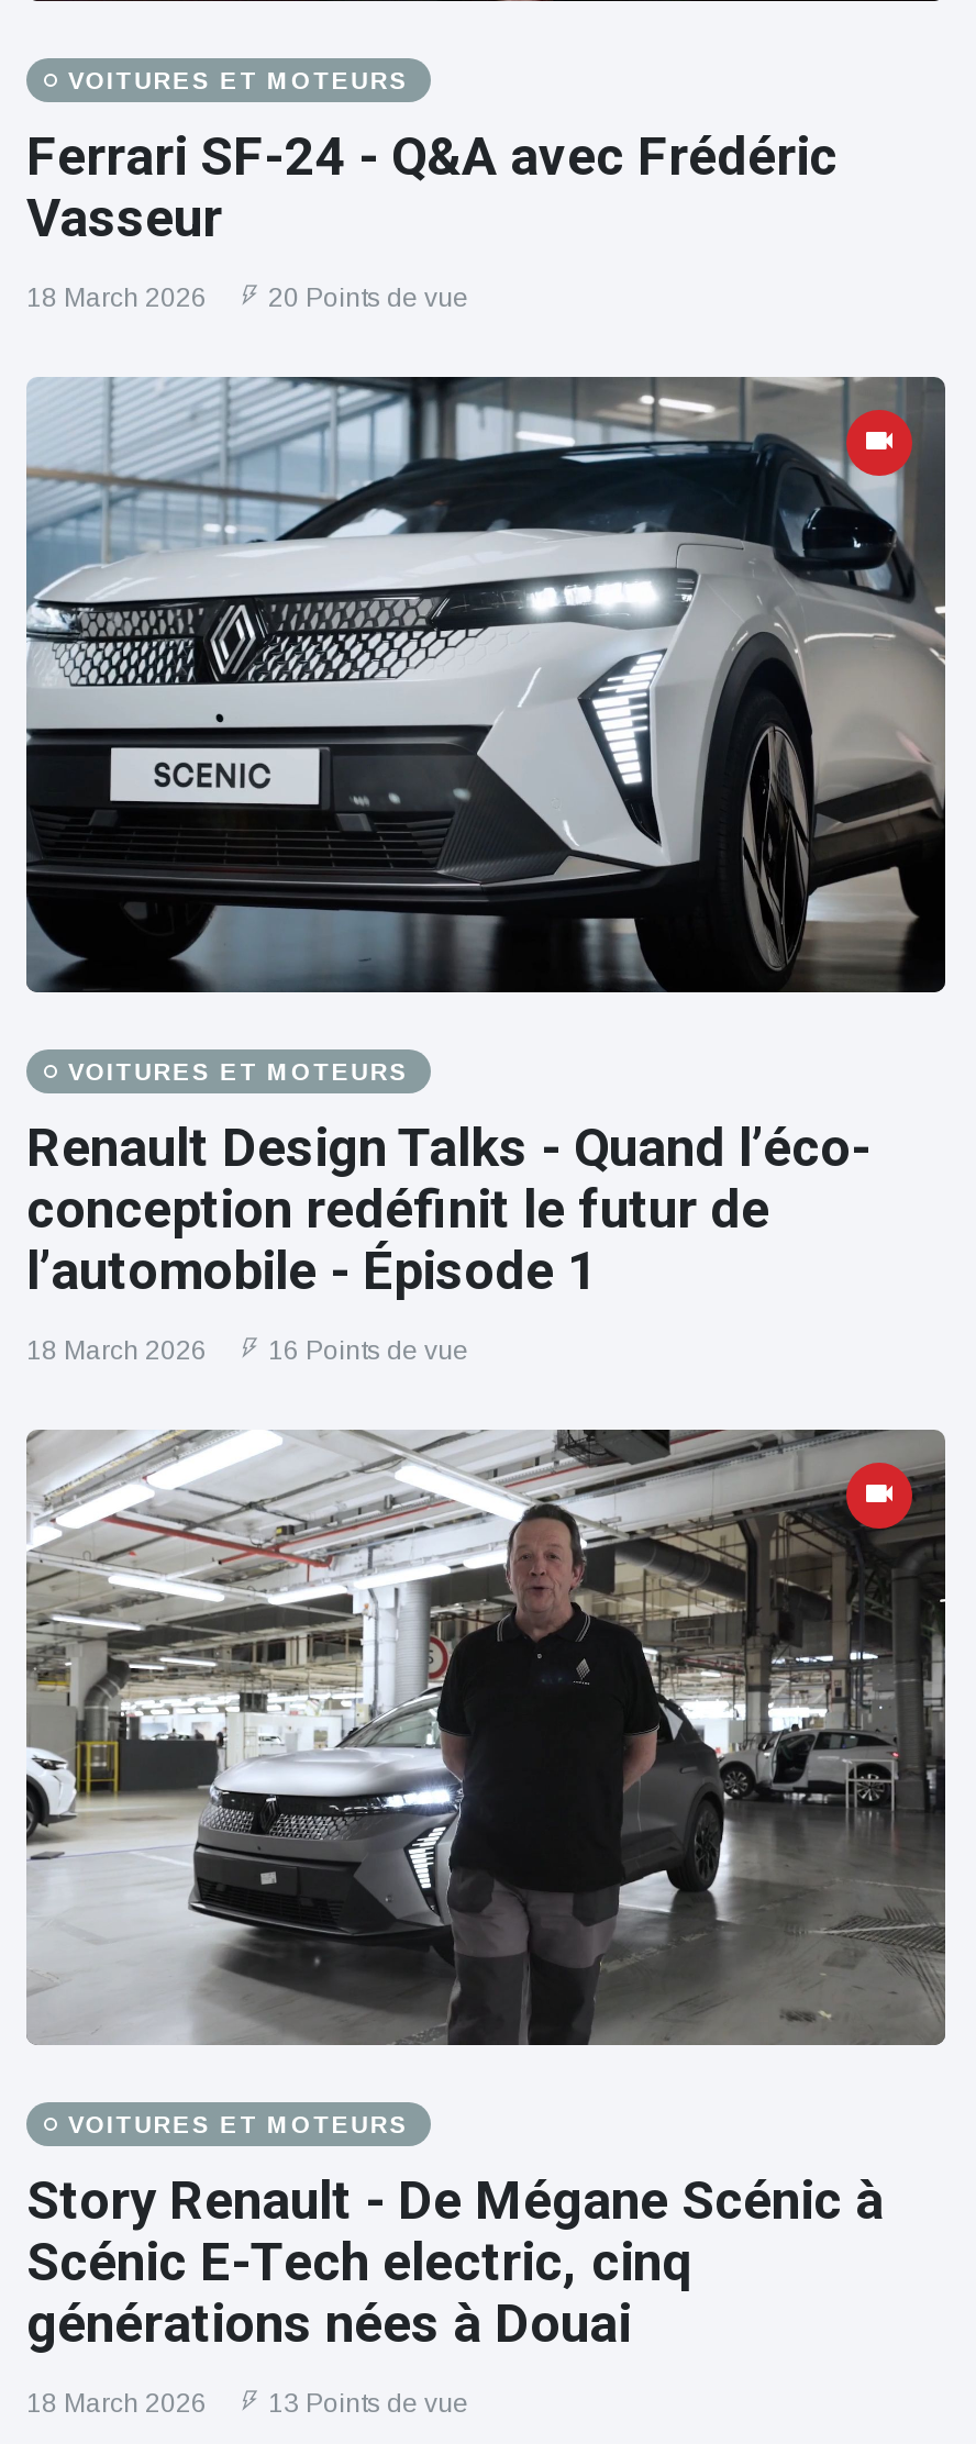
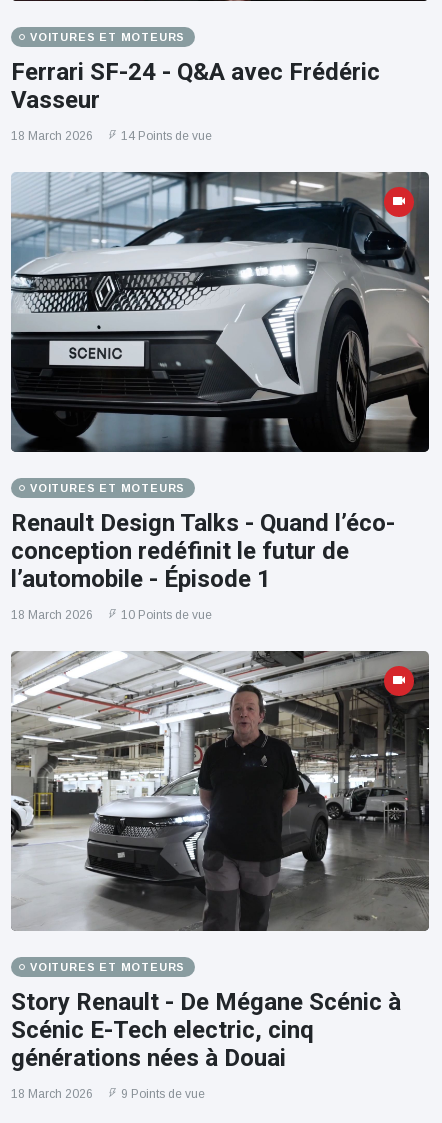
- 18 March 2026 20 Points de vue
+ 18 March 2026 14 Points de vue

- 18 March 2026 16 Points de vue
+ 18 March 2026 10 Points de vue

- 18 March 2026 13 Points de vue
+ 18 March 2026 9 Points de vue
